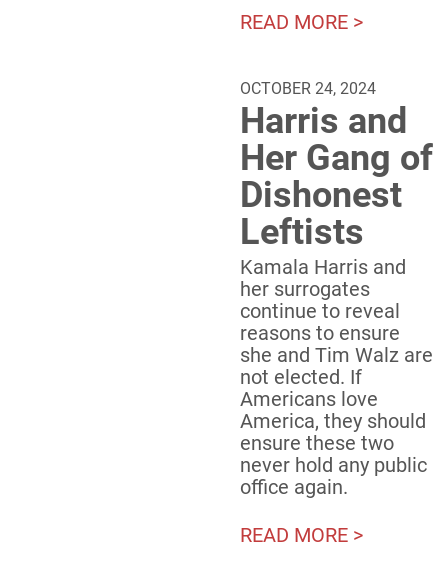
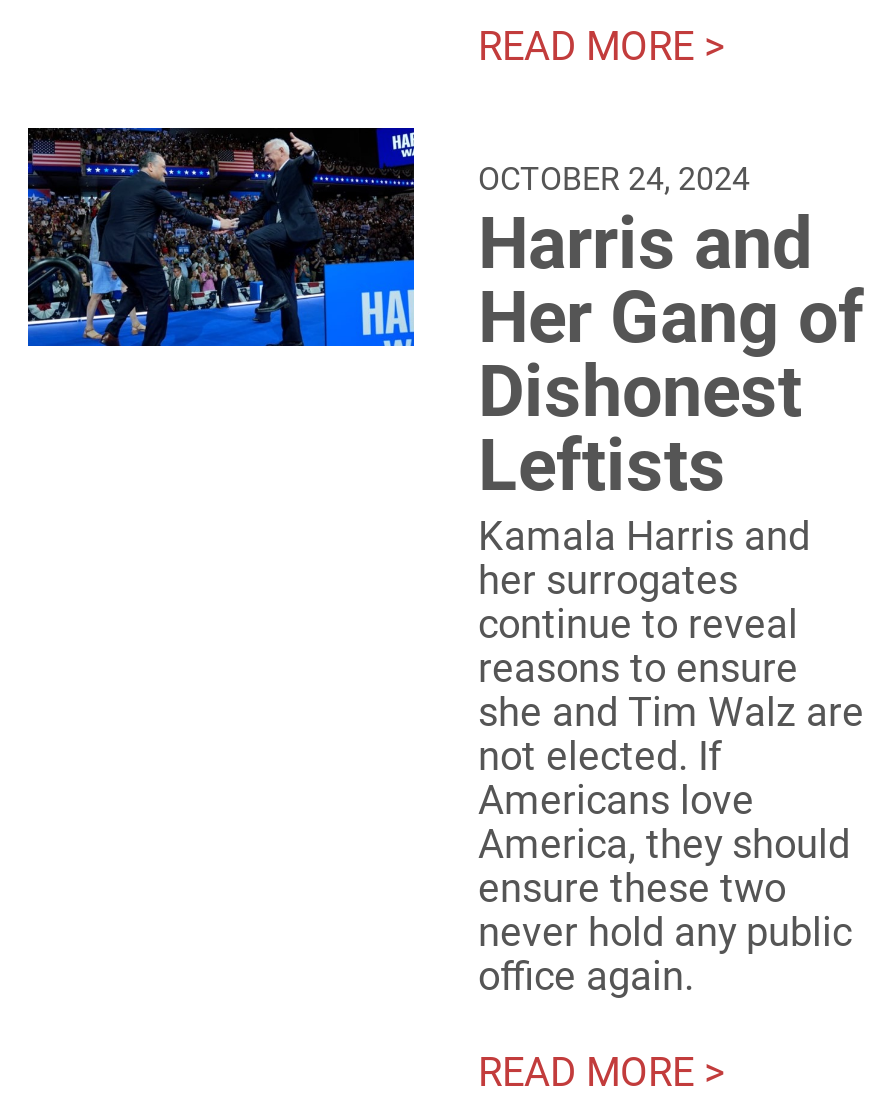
+ [image]
